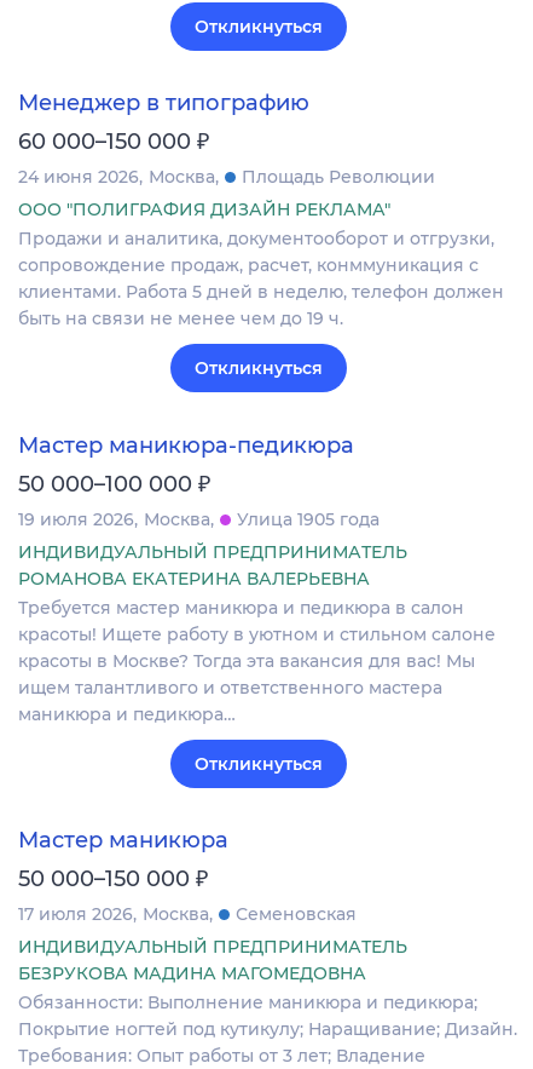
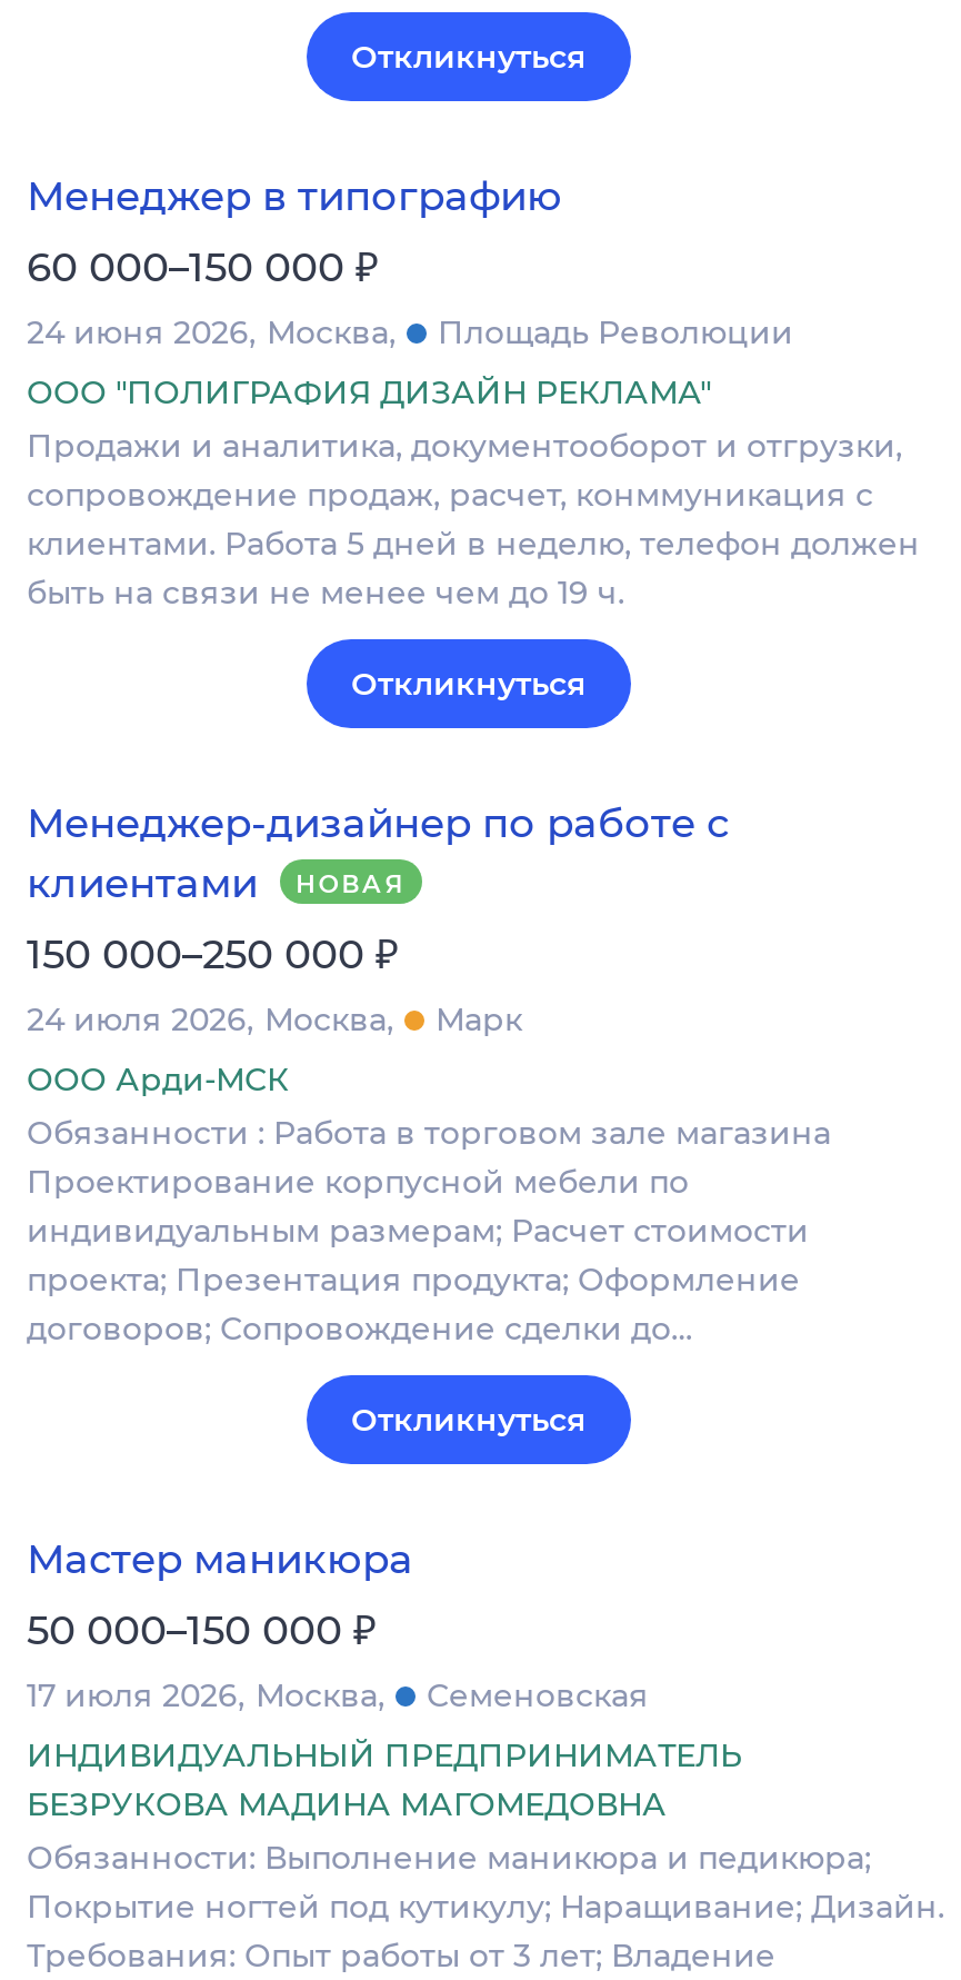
- Мастер маникюра-педикюра
- 50 000–100 000 ₽
- 19 июля 2026 Москва
- Улица 1905 года
+ Менеджер-дизайнер по работе с
+ клиентами
+ НОВАЯ
+ 150 000–250 000 ₽
+ 24 июля 2026 Москва
+ Марк

- ИНДИВИДУАЛЬНЫЙ ПРЕДПРИНИМАТЕЛЬ
- РОМАНОВА ЕКАТЕРИНА ВАЛЕРЬЕВНА
- Требуется мастер маникюра и педикюра в салон
- красоты! Ищете работу в уютном и стильном салоне
- красоты в Москве? Тогда эта вакансия для вас! Мы
- ищем талантливого и ответственного мастера
- маникюра и педикюра…
+ ООО Арди-МСК
+ Обязанности : Работа в торговом зале магазина
+ Проектирование корпусной мебели по
+ индивидуальным размерам; Расчет стоимости
+ проекта; Презентация продукта; Оформление
+ договоров; Сопровождение сделки до…
